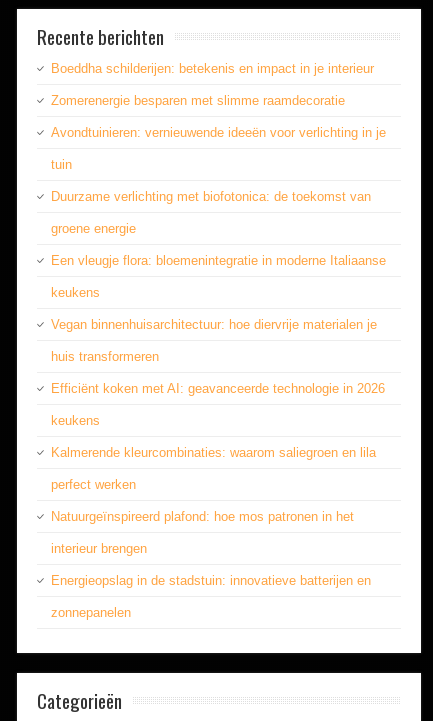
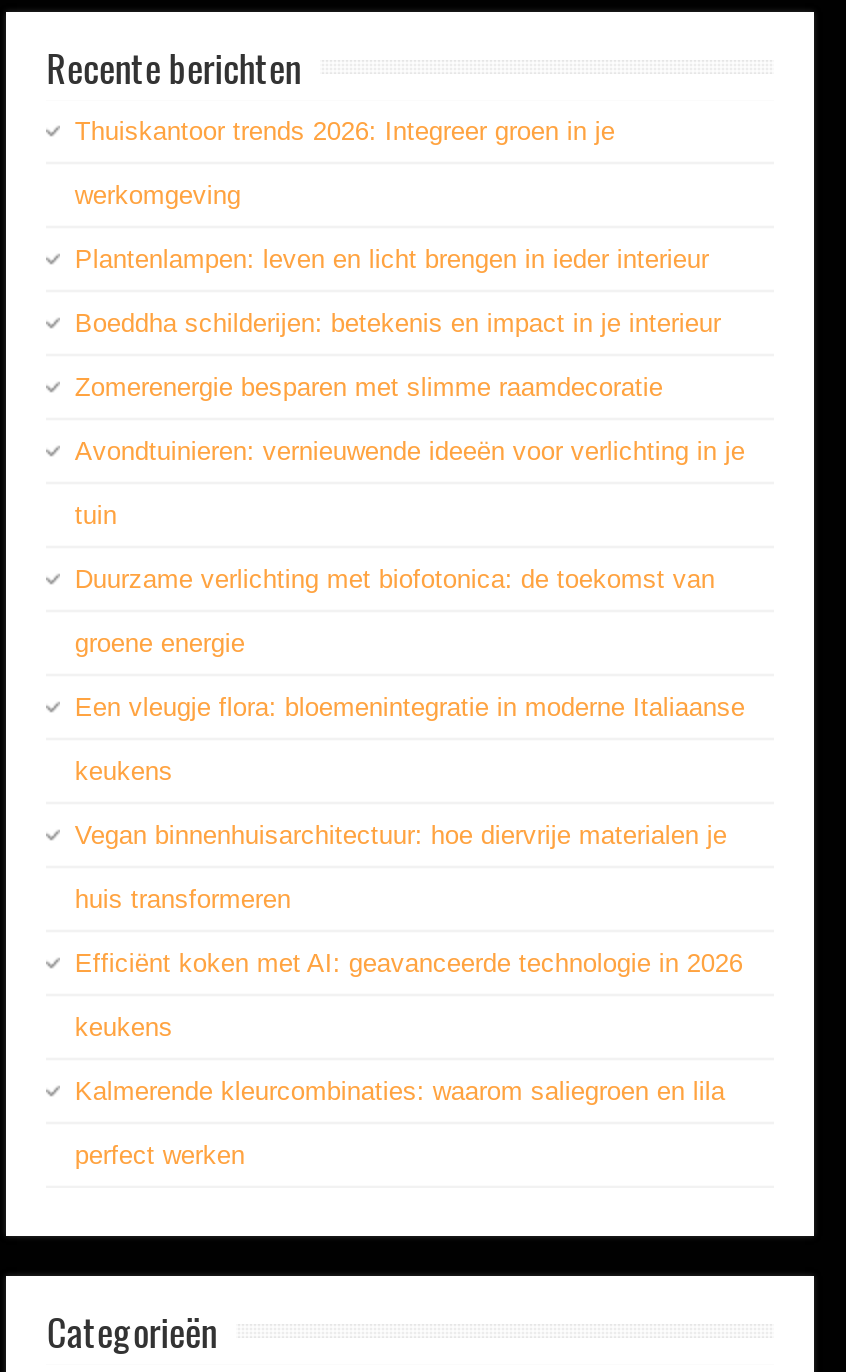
+ Thuiskantoor trends 2026: Integreer groen in je
+ werkomgeving
+ Plantenlampen: leven en licht brengen in ieder interieur

moved down: Boeddha schilderijen: betekenis en impact in je interieur | Zomerenergie besparen met slimme raamdecoratie | Avondtuinieren: vernieuwende ideeën voor verlichting in je | ... | Kalmerende kleurcombinaties: waarom saliegroen en lila | perfect werken

- Natuurgeïnspireerd plafond: hoe mos patronen in het
- interieur brengen
- Energieopslag in de stadstuin: innovatieve batterijen en
- zonnepanelen
